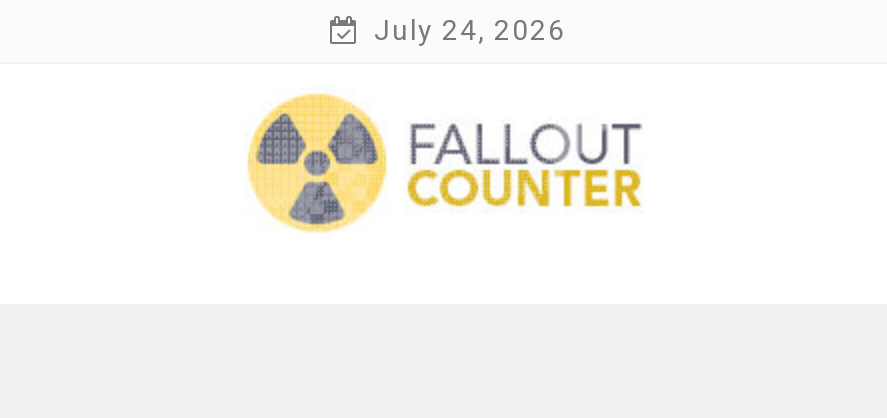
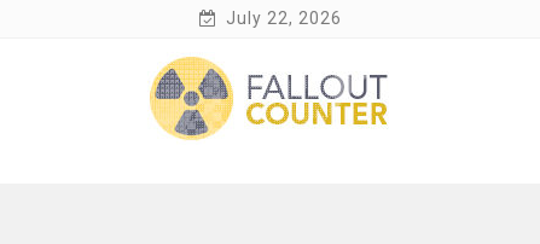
- July 24, 2026
+ July 22, 2026
